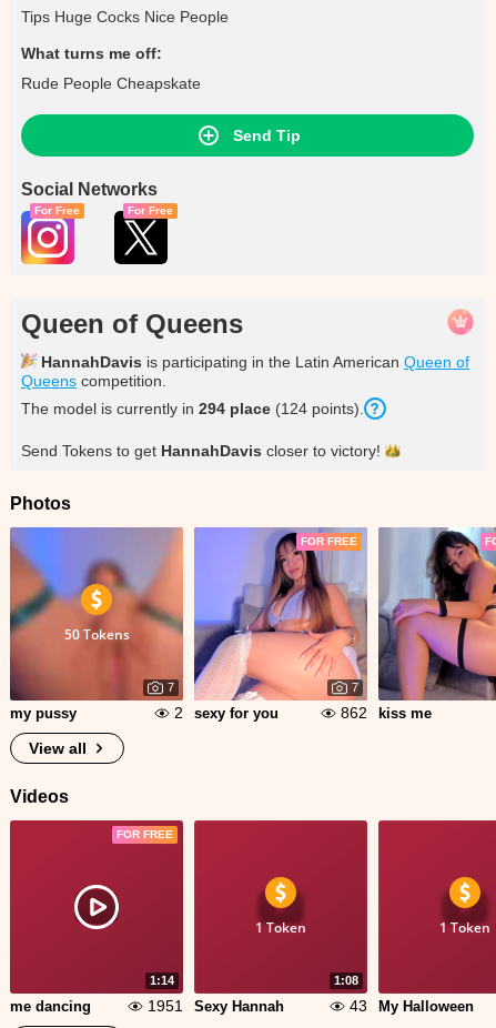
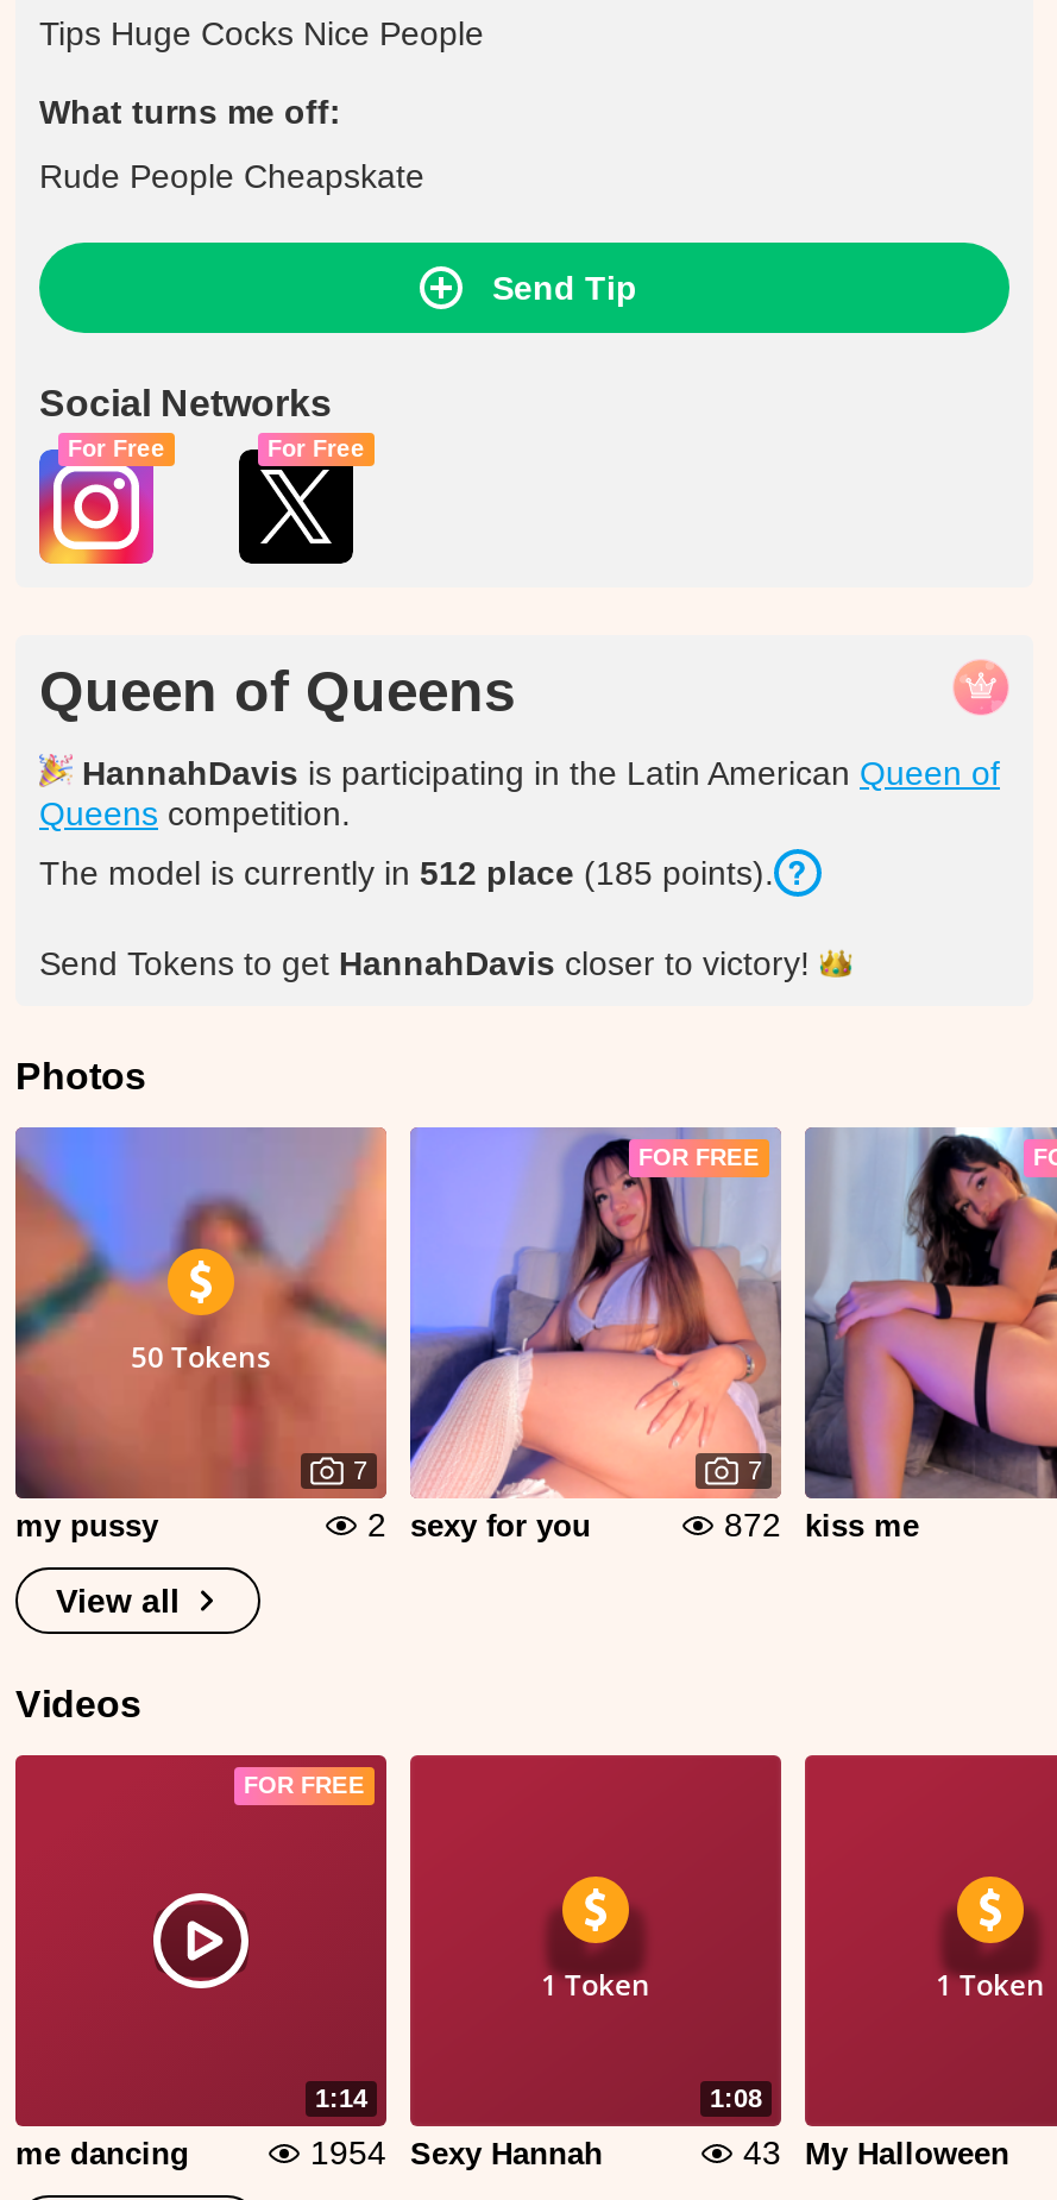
- The model is currently in 294 place (124 points).
+ The model is currently in 512 place (185 points).

- 862 kiss me
+ 872 kiss me

- 1951 Sexy Hannah
+ 1954 Sexy Hannah
